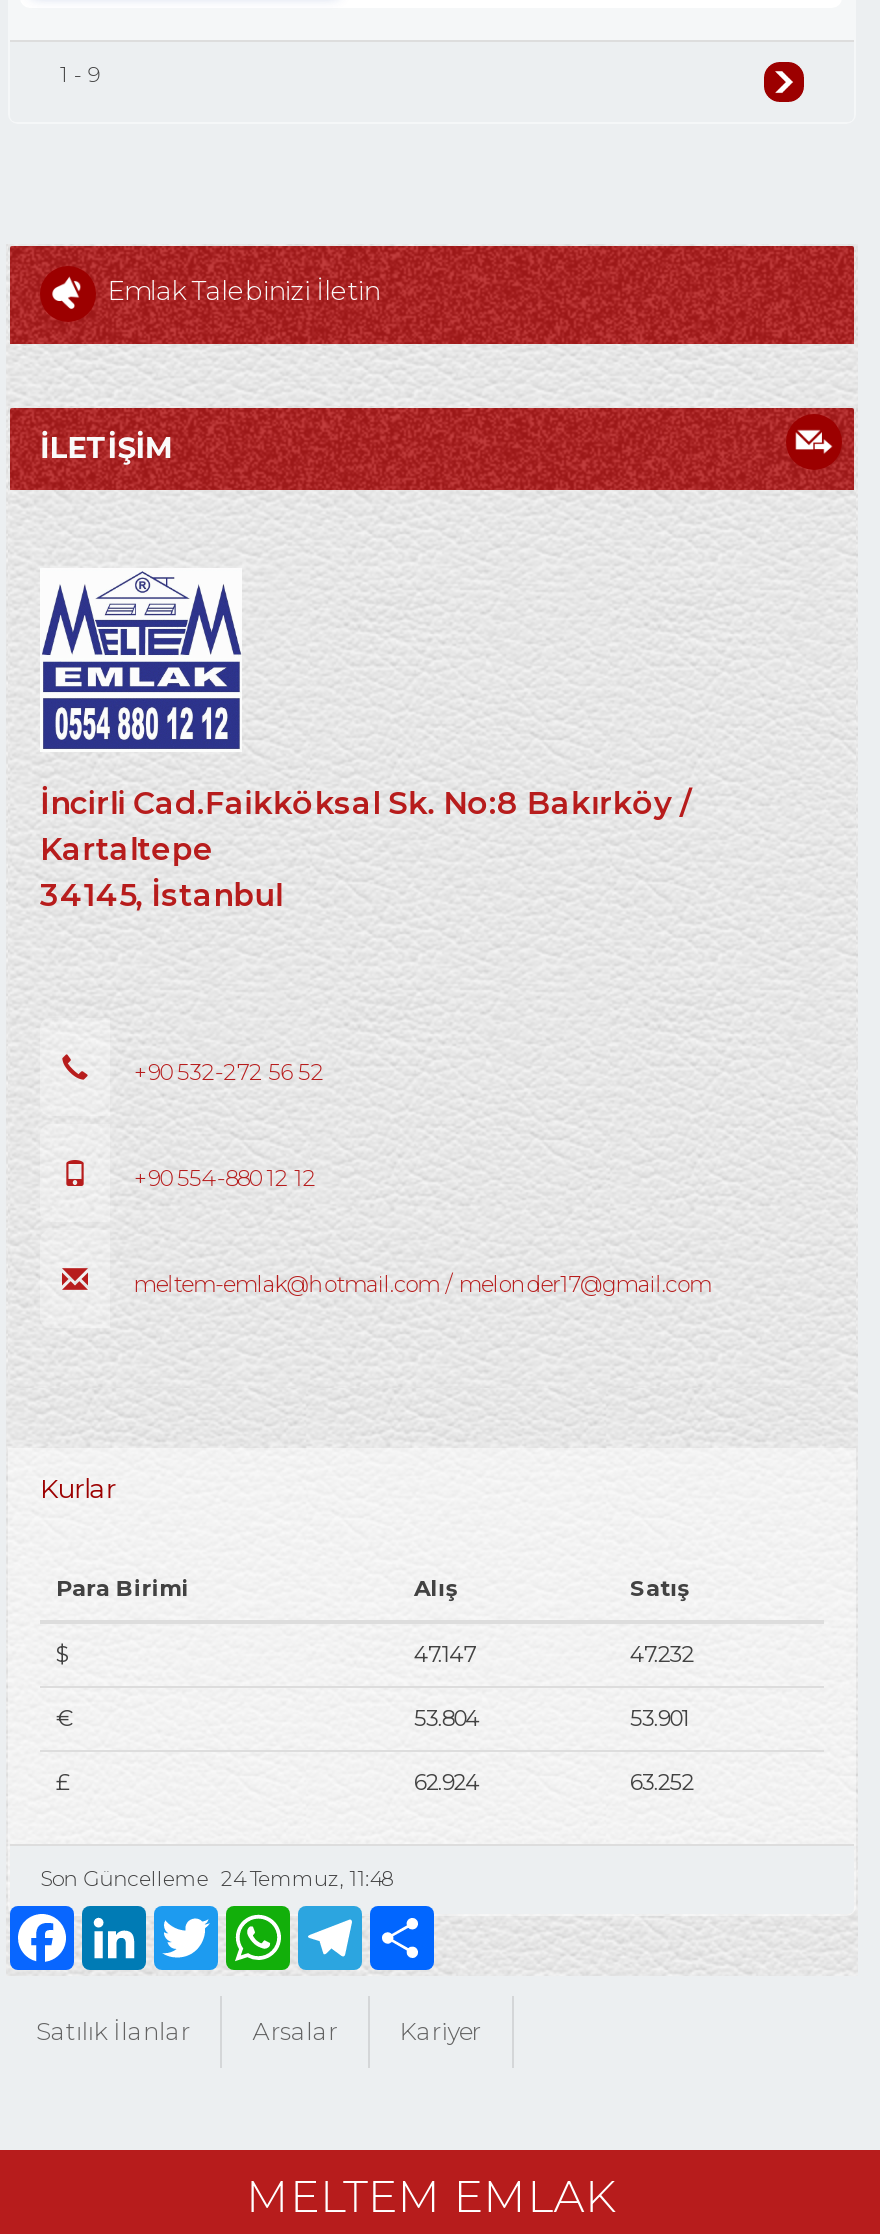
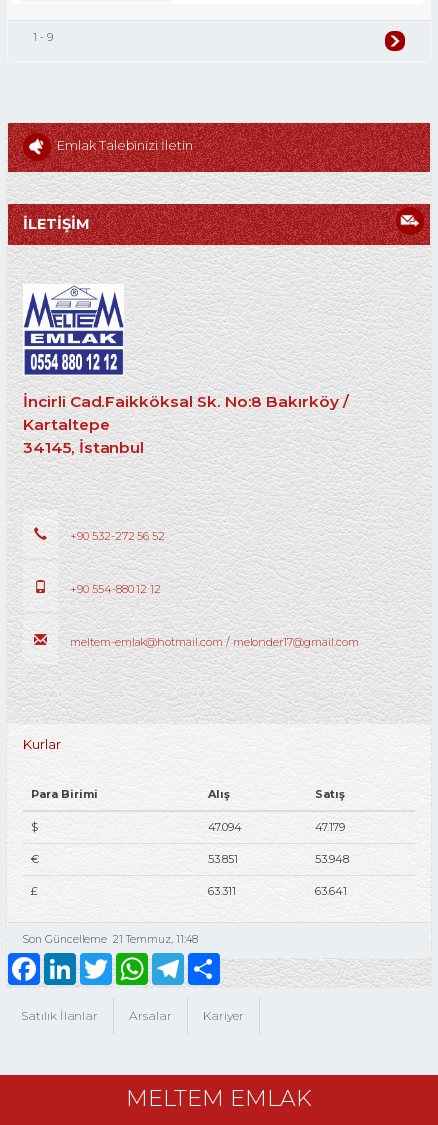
- 47.147
+ 47.094

- 47.232
+ 47.179

- 53.804
+ 53.851

- 53.901
+ 53.948

- 62.924
+ 63.311

- 63.252
+ 63.641

- Son Güncelleme 24 Temmuz, 11:48
+ Son Güncelleme 21 Temmuz, 11:48
